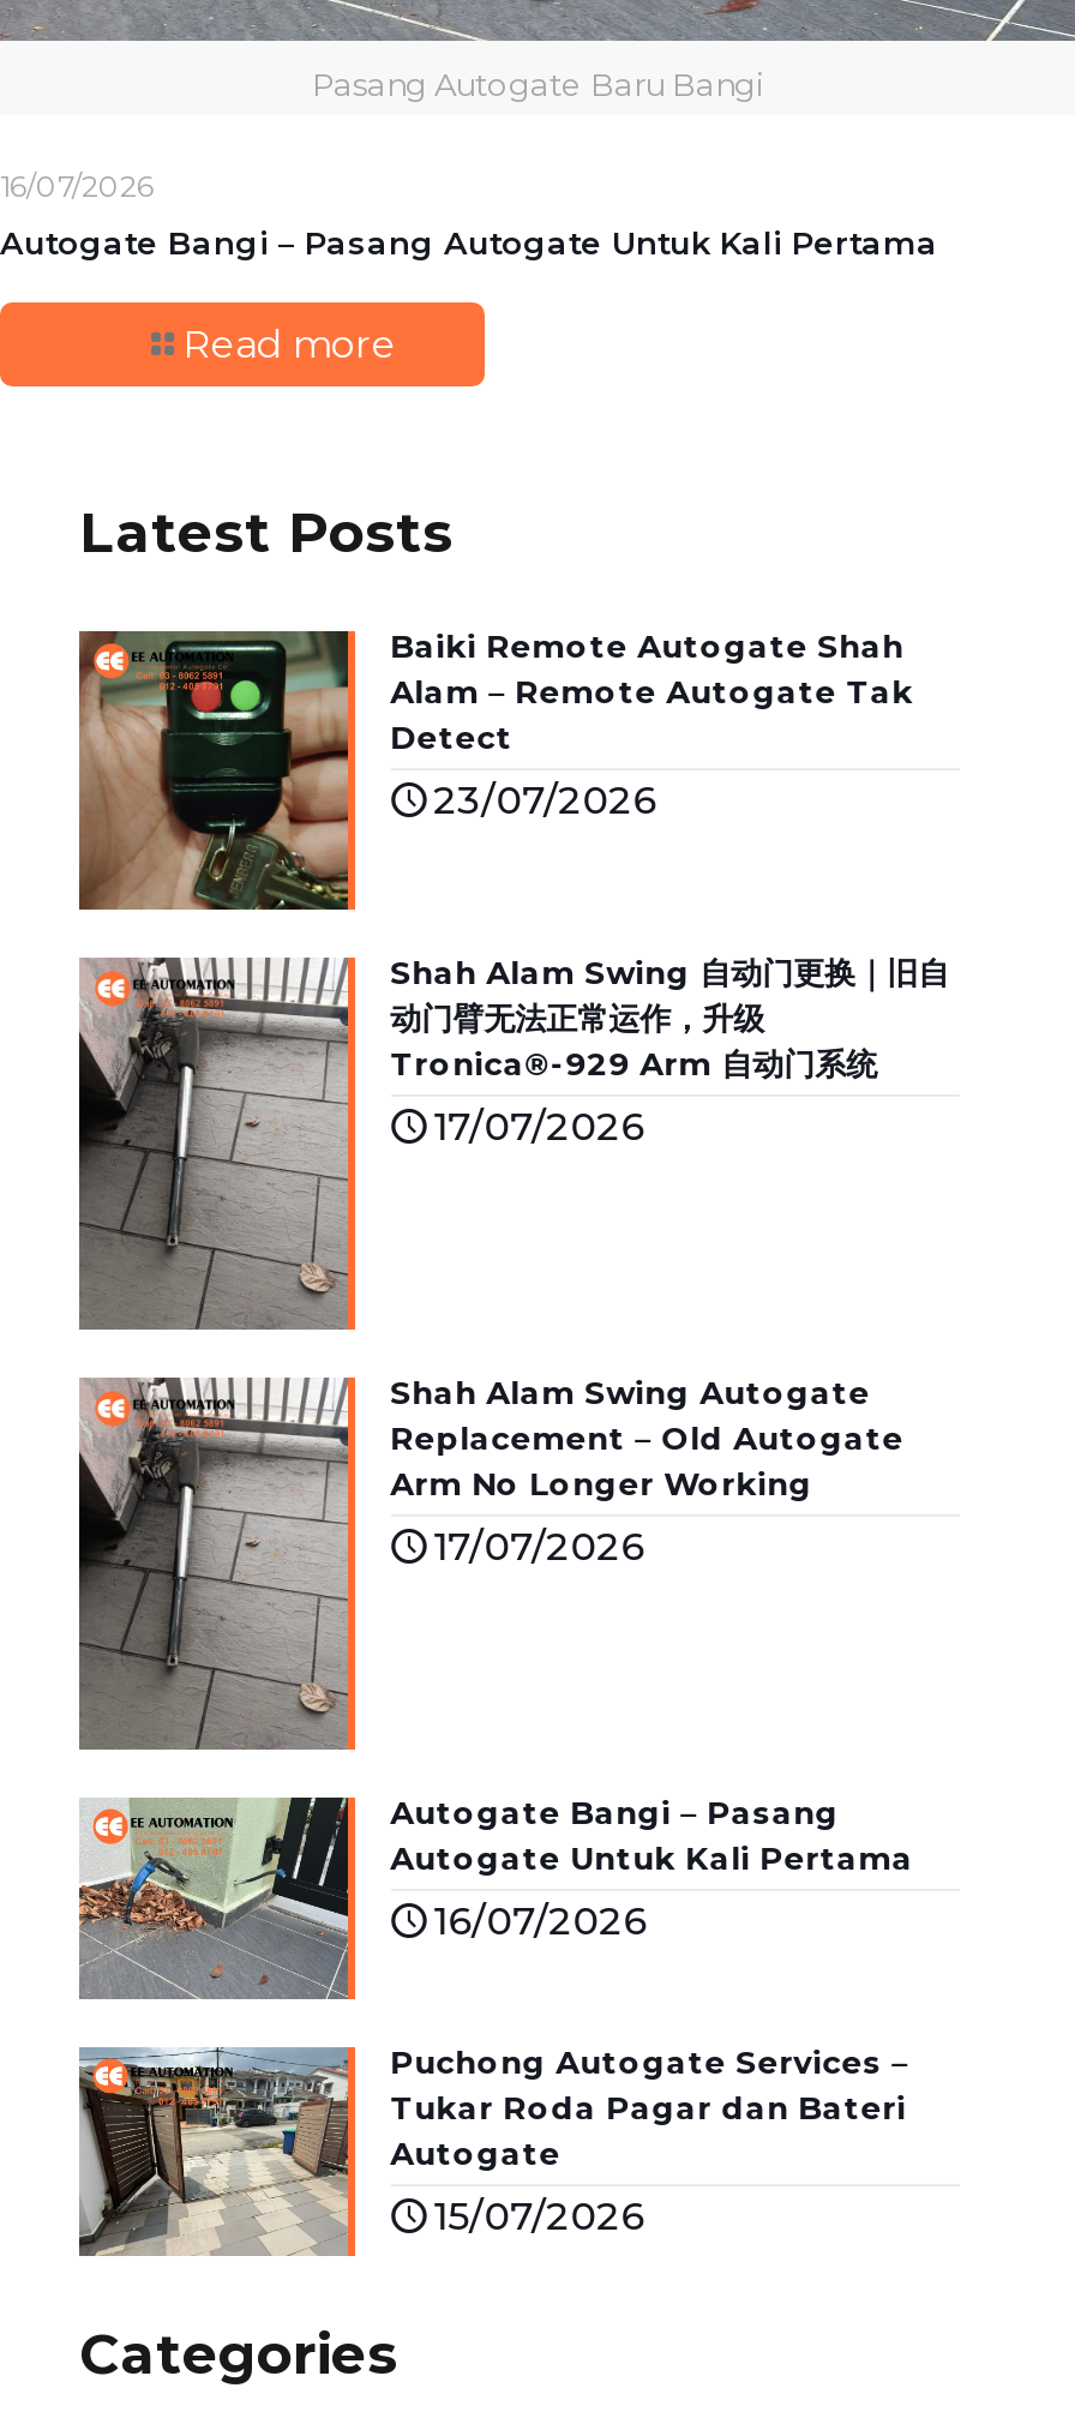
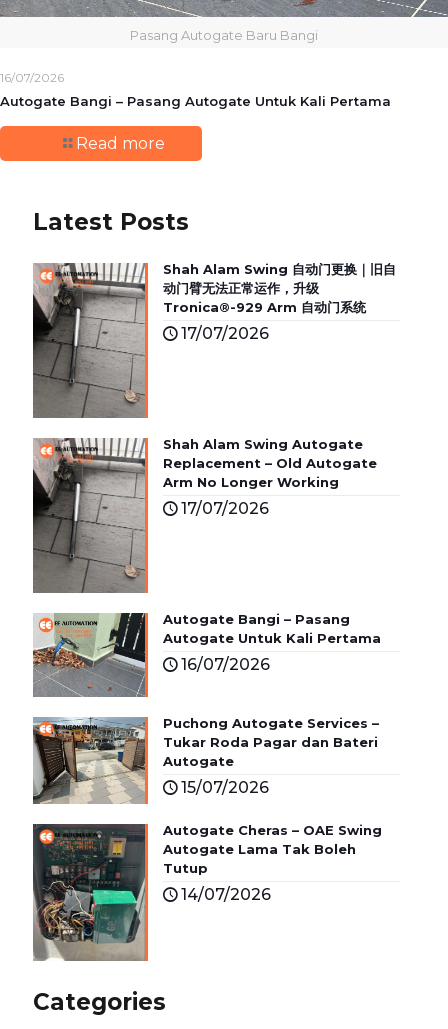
- [image]
- Baiki Remote Autogate Shah
- Alam – Remote Autogate Tak
- Detect
- 23/07/2026

moved up: [image] | Shah Alam Swing 自动门更换｜旧自 | 动门臂无法正常运作，升级 | ... | Autogate | 15/07/2026

+ [image]
+ Autogate Cheras – OAE Swing
+ Autogate Lama Tak Boleh
+ Tutup
+ 14/07/2026
